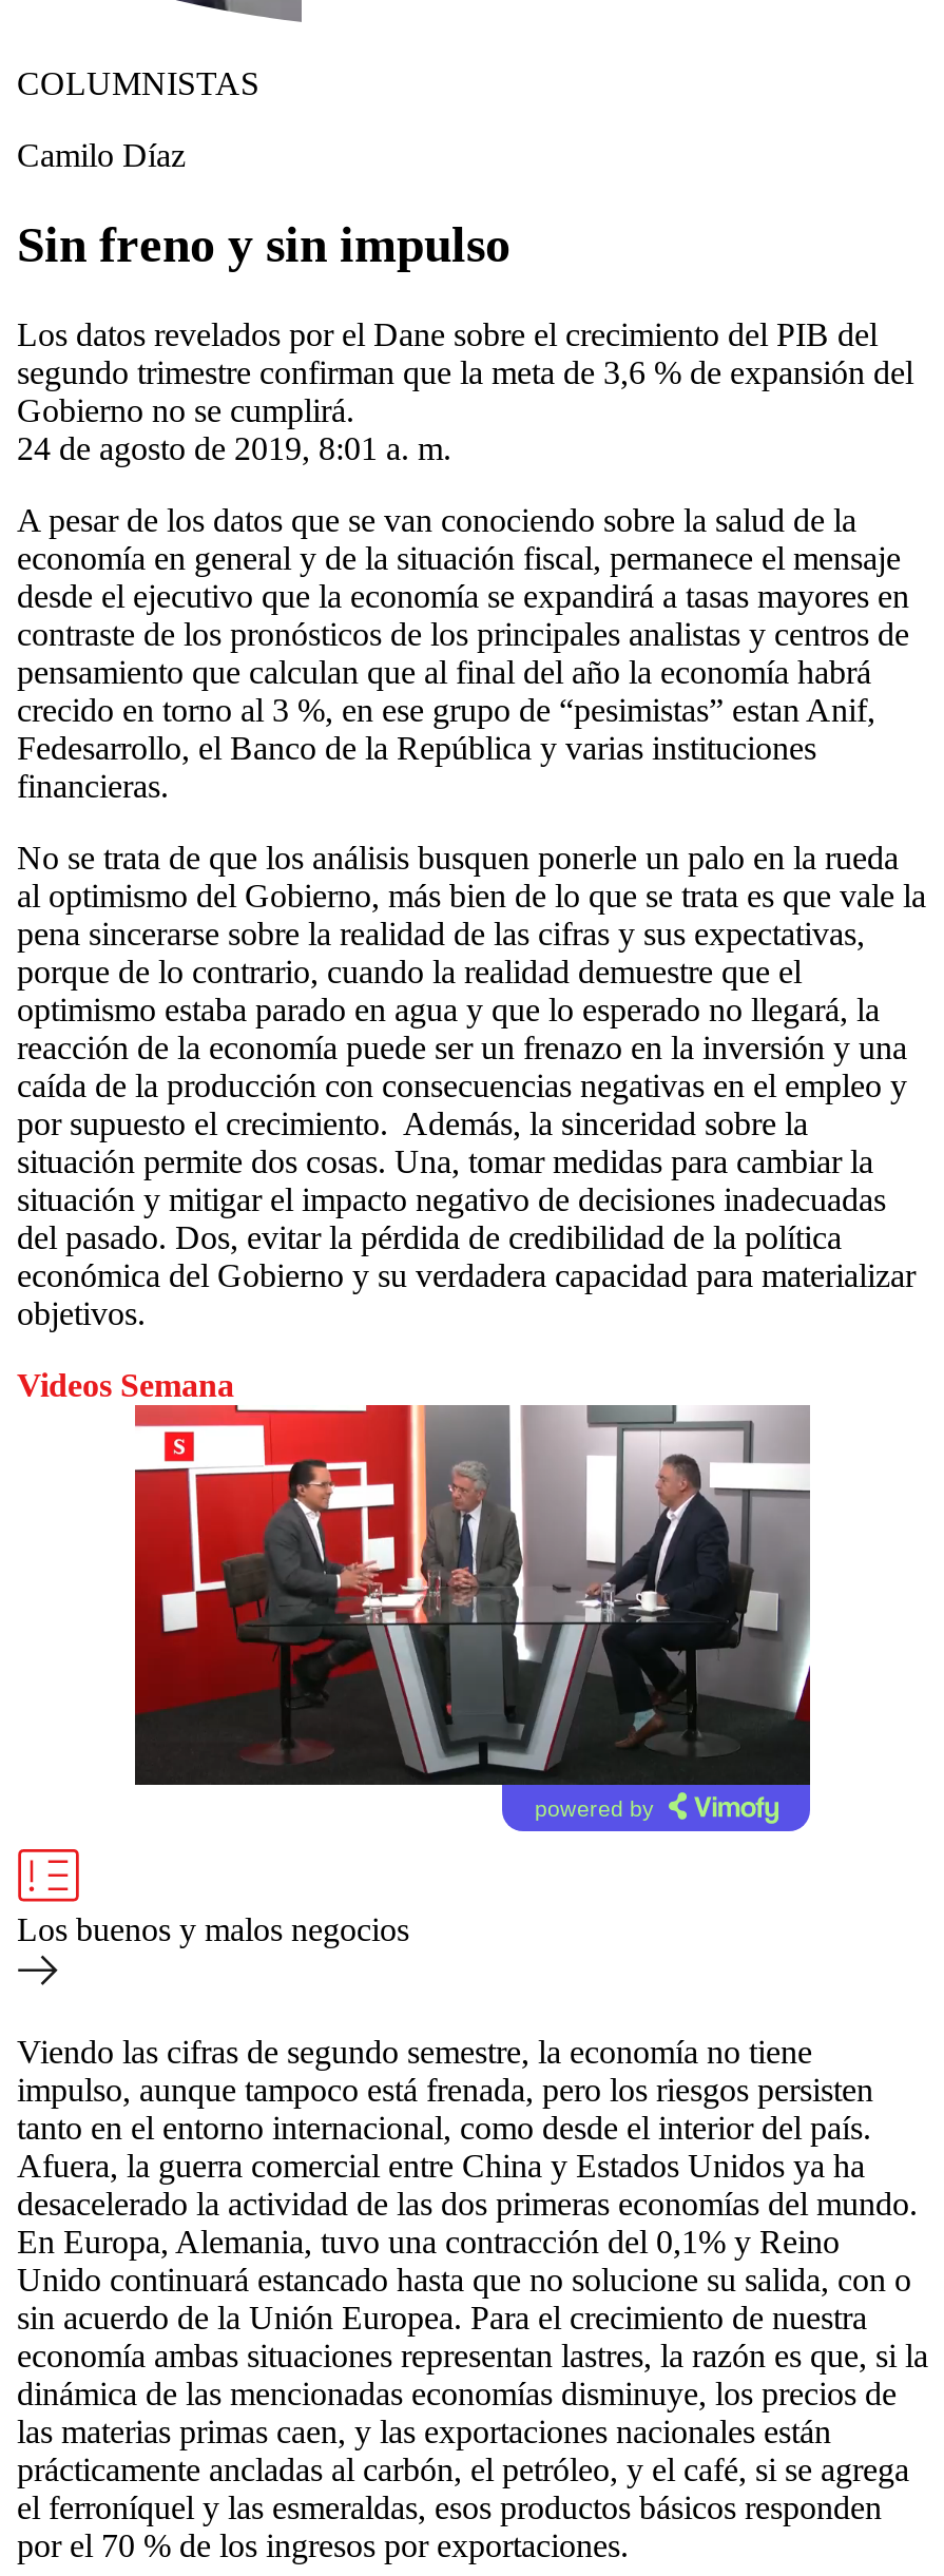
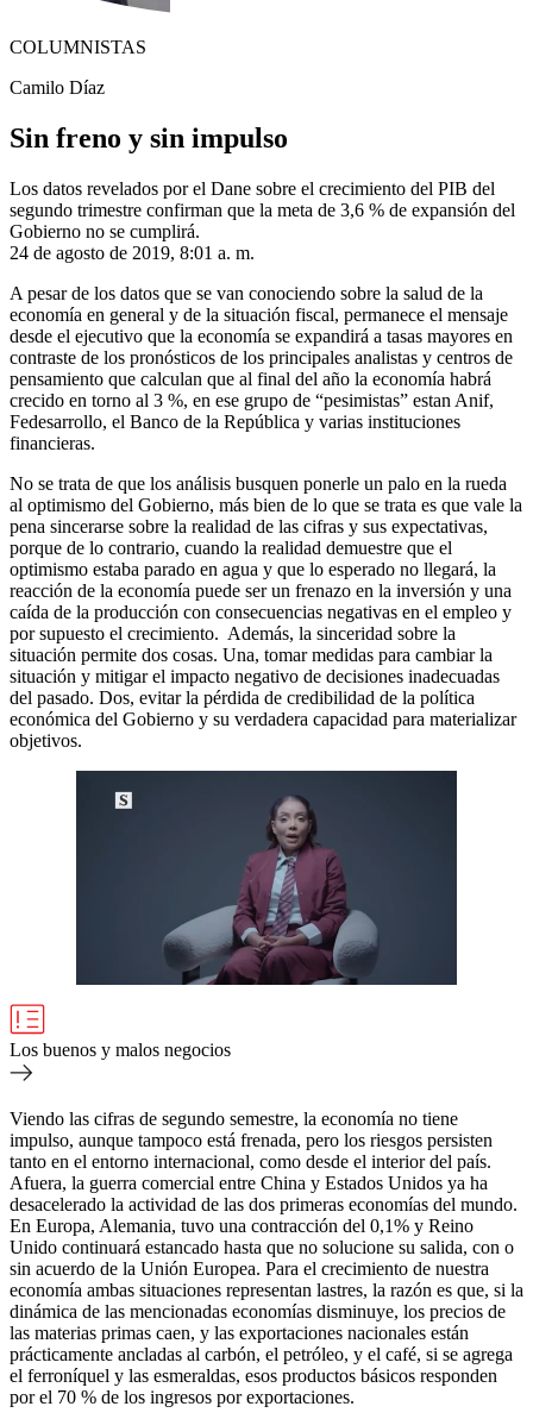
- Videos Semana

- [image]
+ [image]

- powered by
